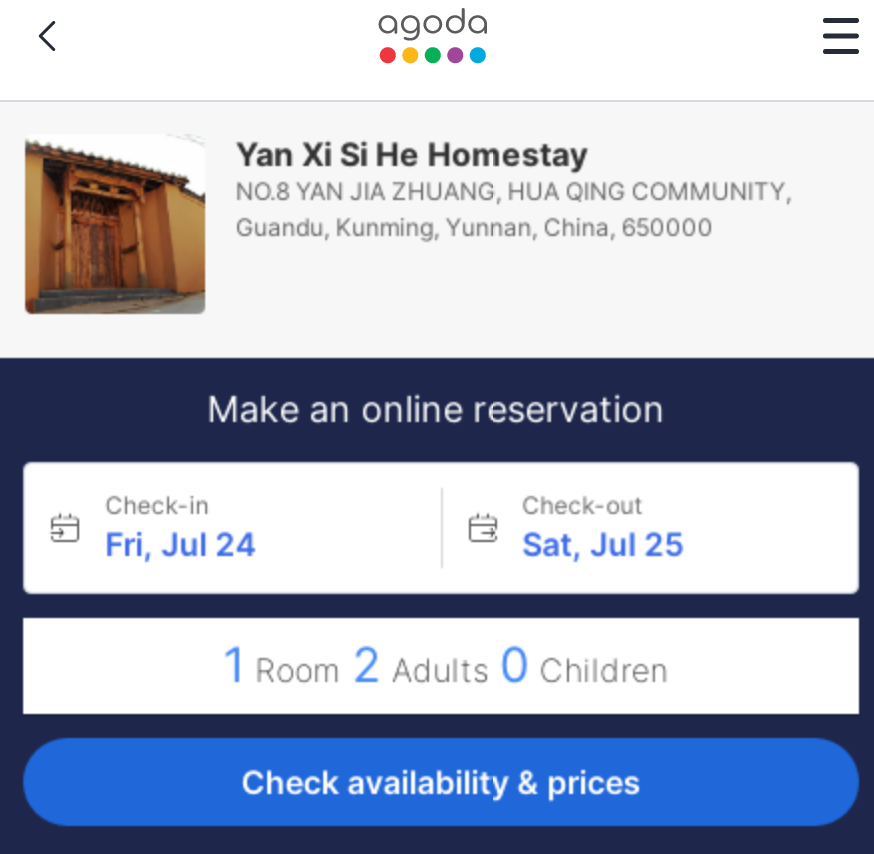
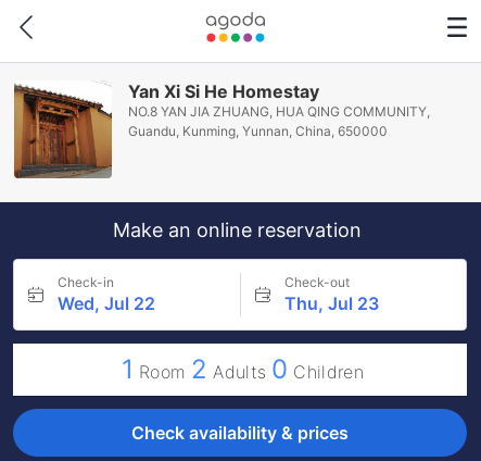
- Fri, Jul 24
+ Wed, Jul 22

- Sat, Jul 25
+ Thu, Jul 23
